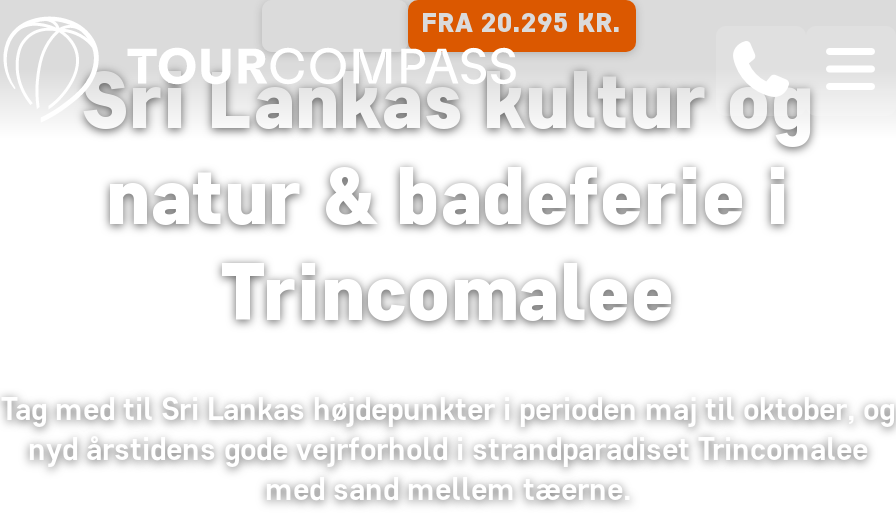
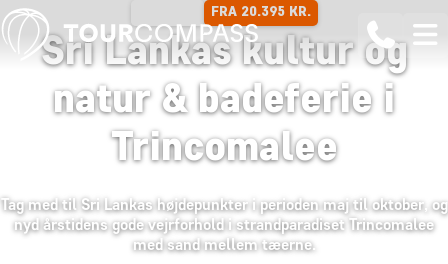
- FRA 20.295 KR.
+ FRA 20.395 KR.
